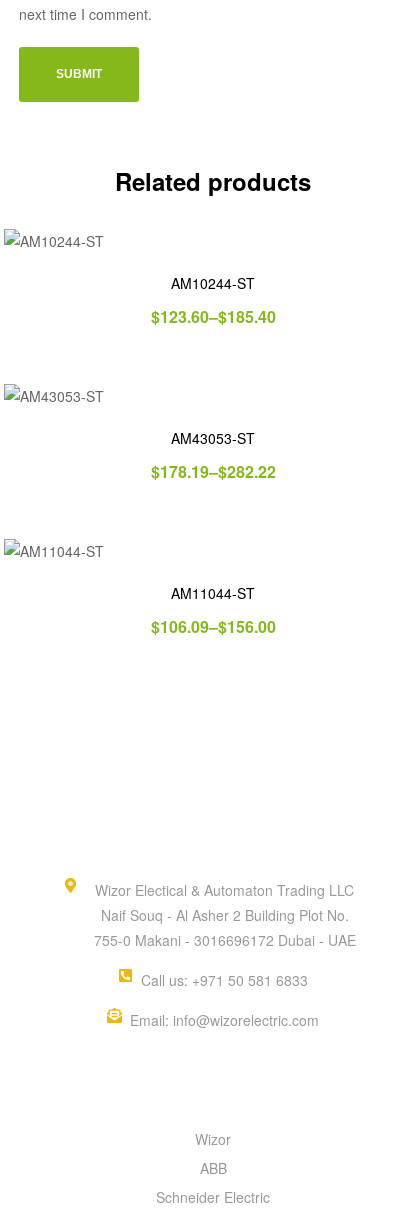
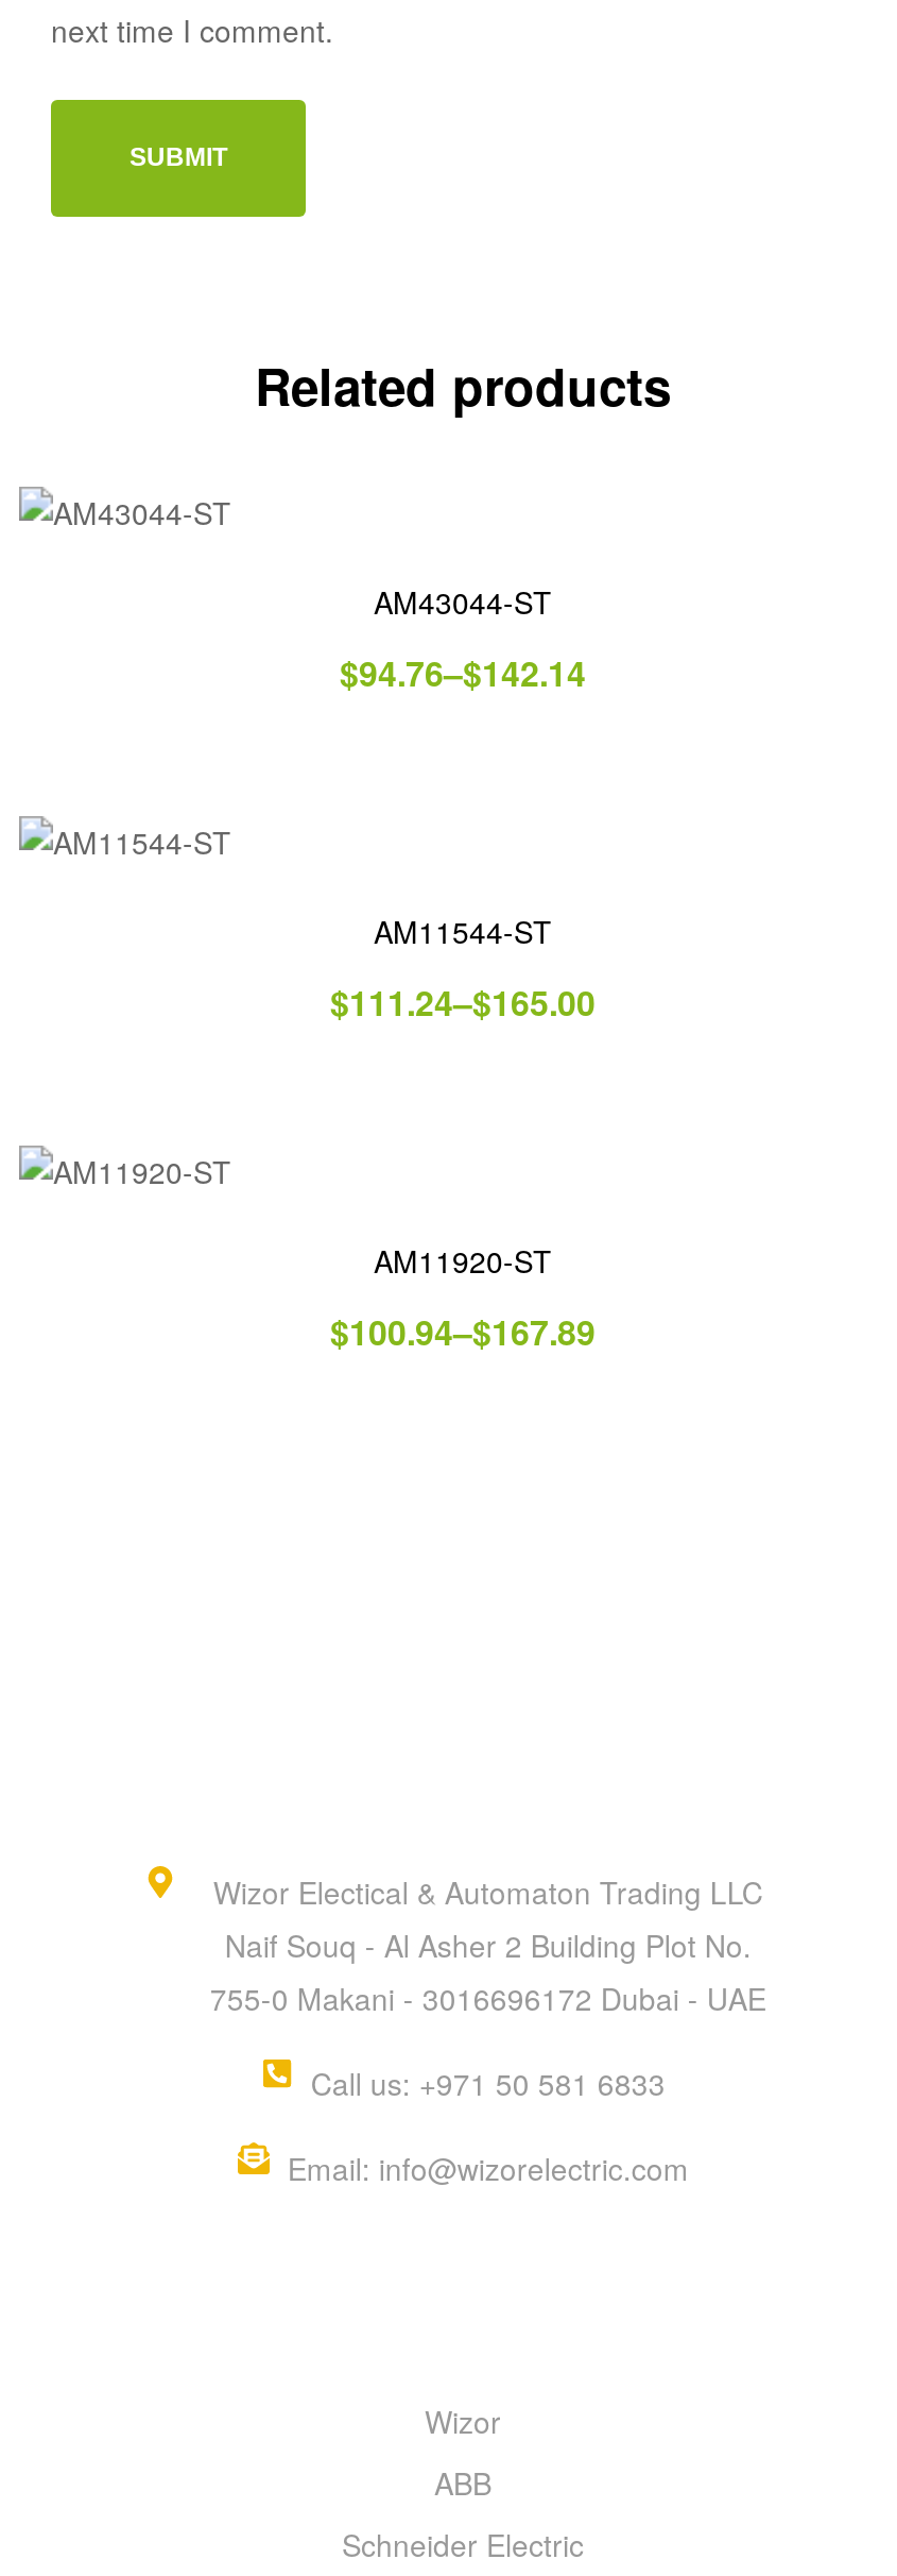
- AM10244-ST
+ AM43044-ST

- $123.60–$185.40
+ $94.76–$142.14

- AM43053-ST
+ AM11544-ST

- $178.19–$282.22
+ $111.24–$165.00

- AM11044-ST
+ AM11920-ST

- $106.09–$156.00
+ $100.94–$167.89
